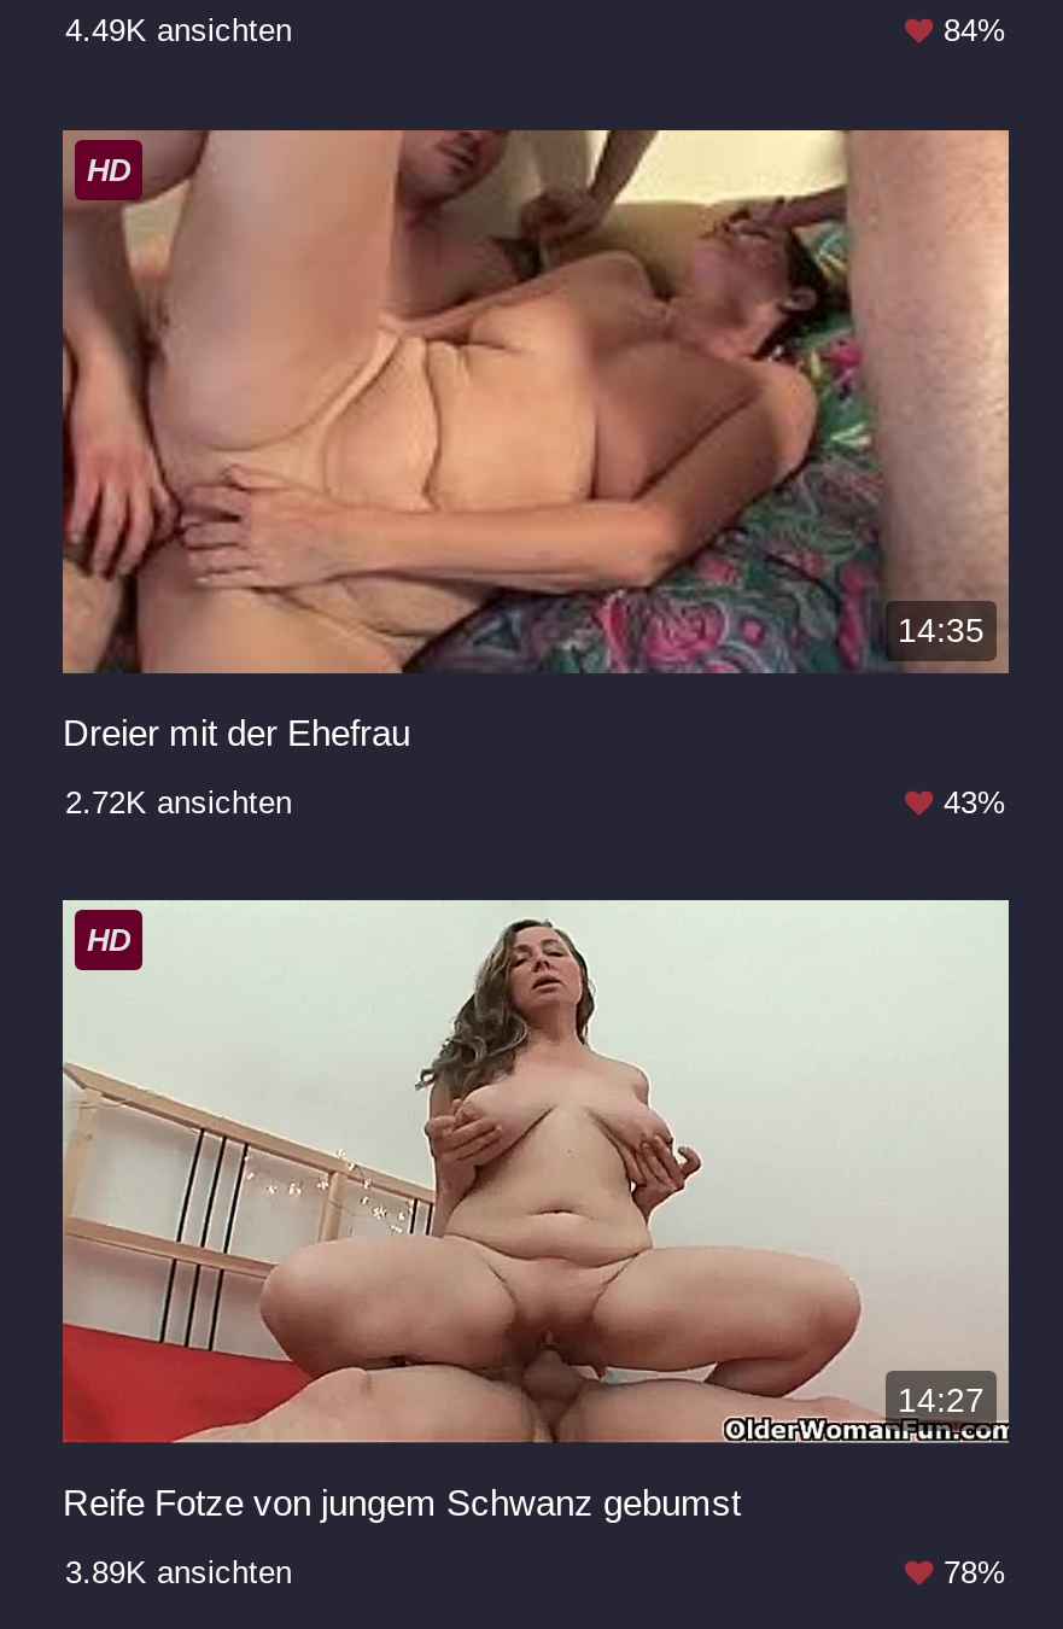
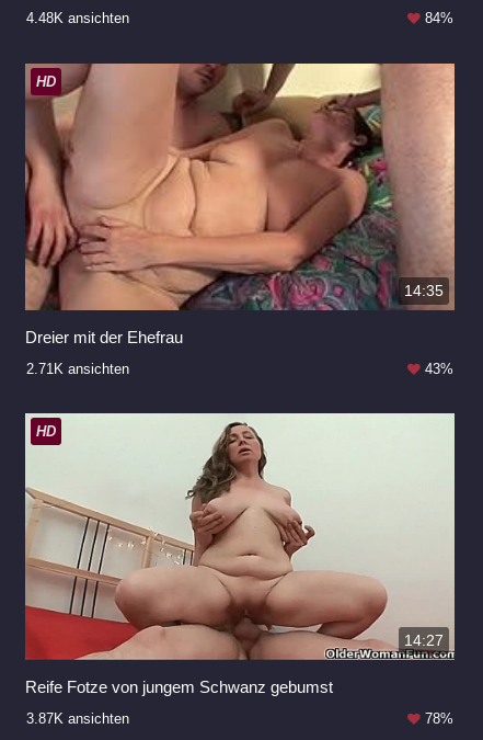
- 4.49K ansichten
+ 4.48K ansichten

- 2.72K ansichten
+ 2.71K ansichten

- 3.89K ansichten
+ 3.87K ansichten
